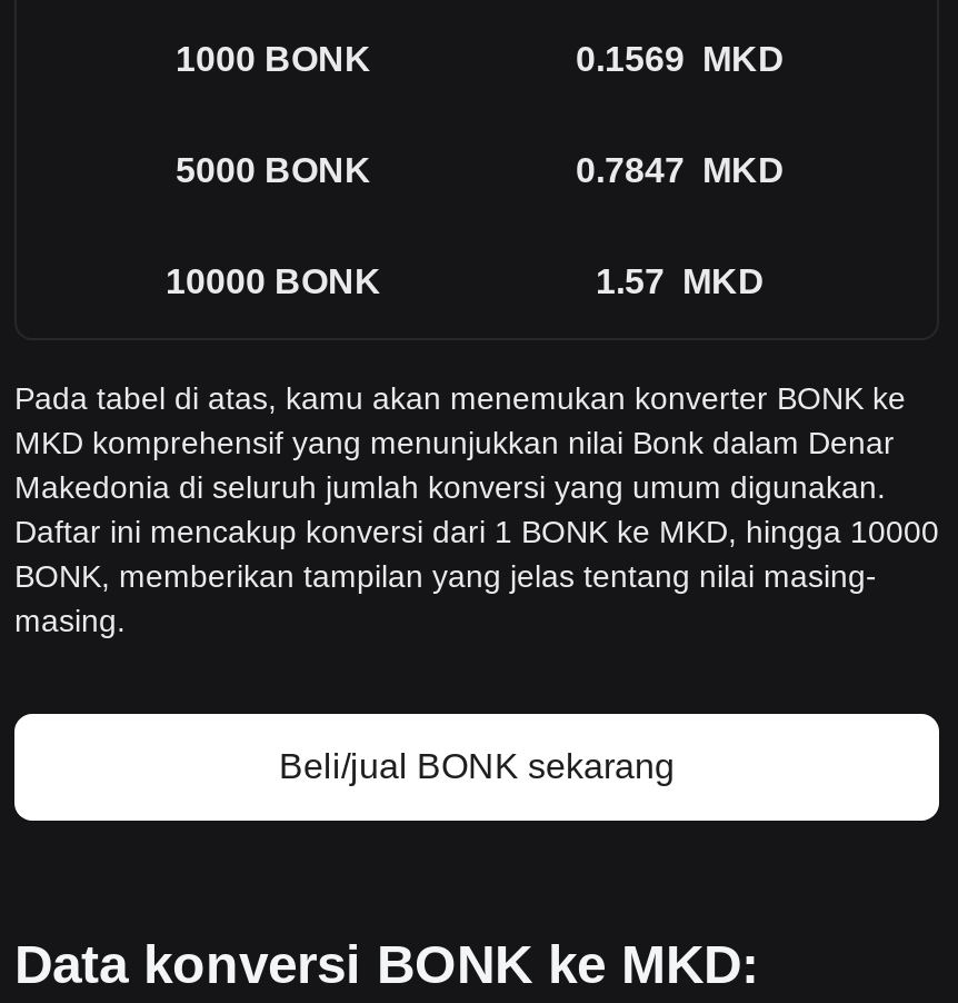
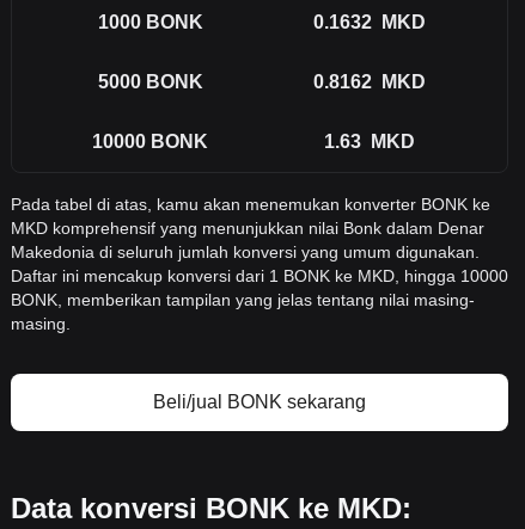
- 0.1569 MKD
+ 0.1632 MKD

- 0.7847 MKD
+ 0.8162 MKD

- 1.57 MKD
+ 1.63 MKD
